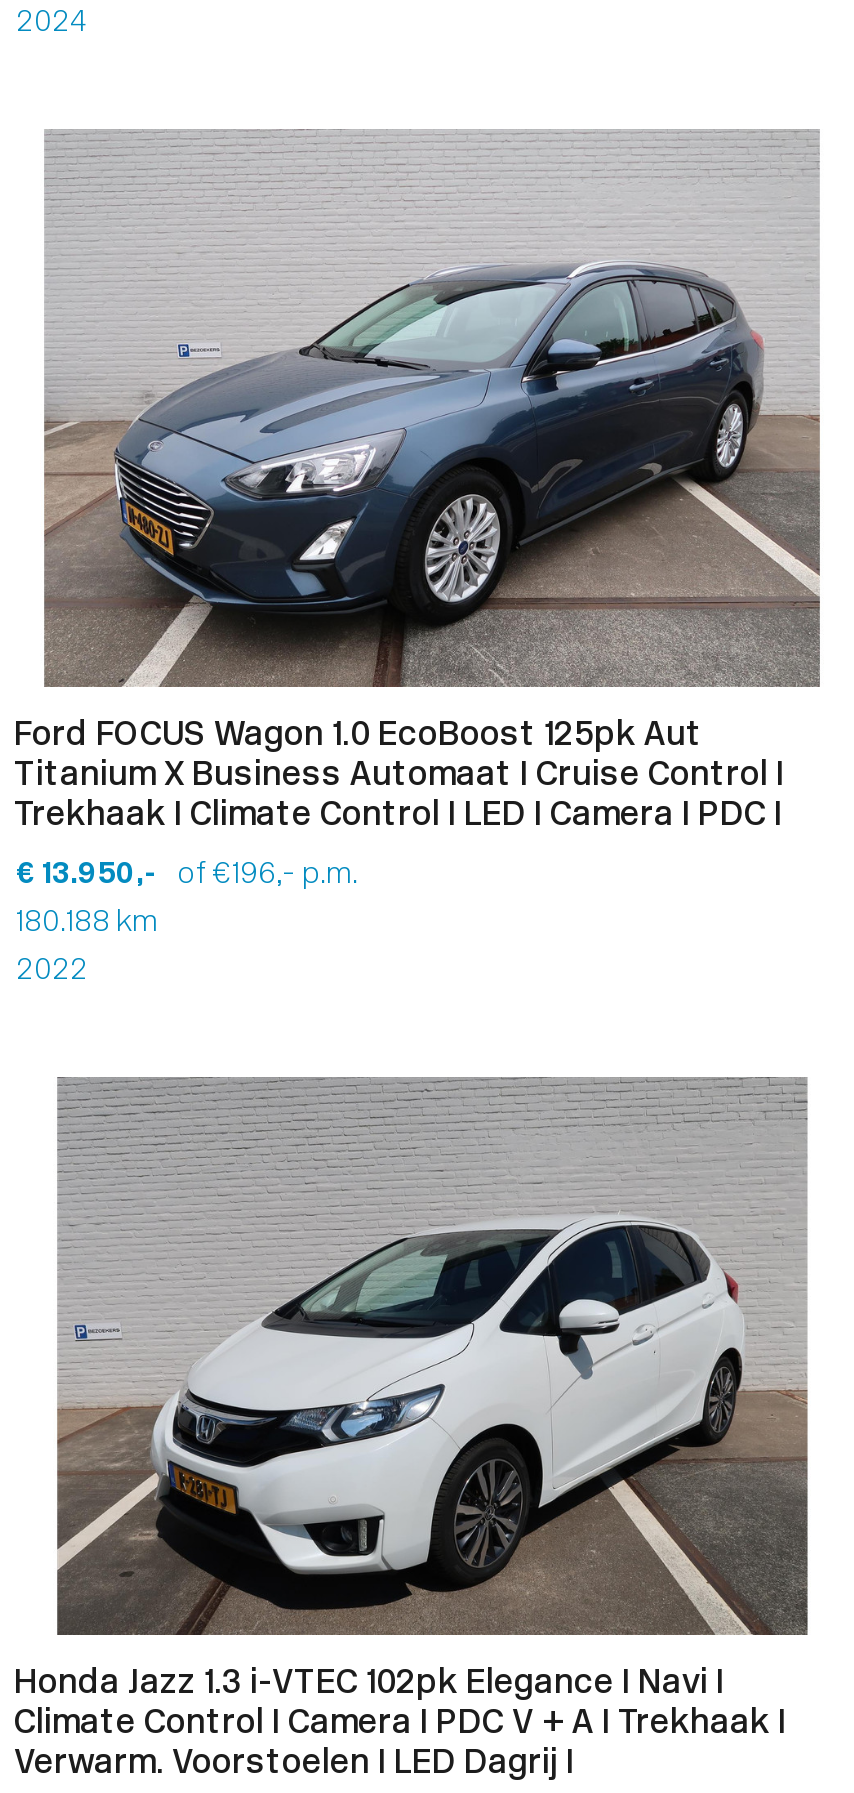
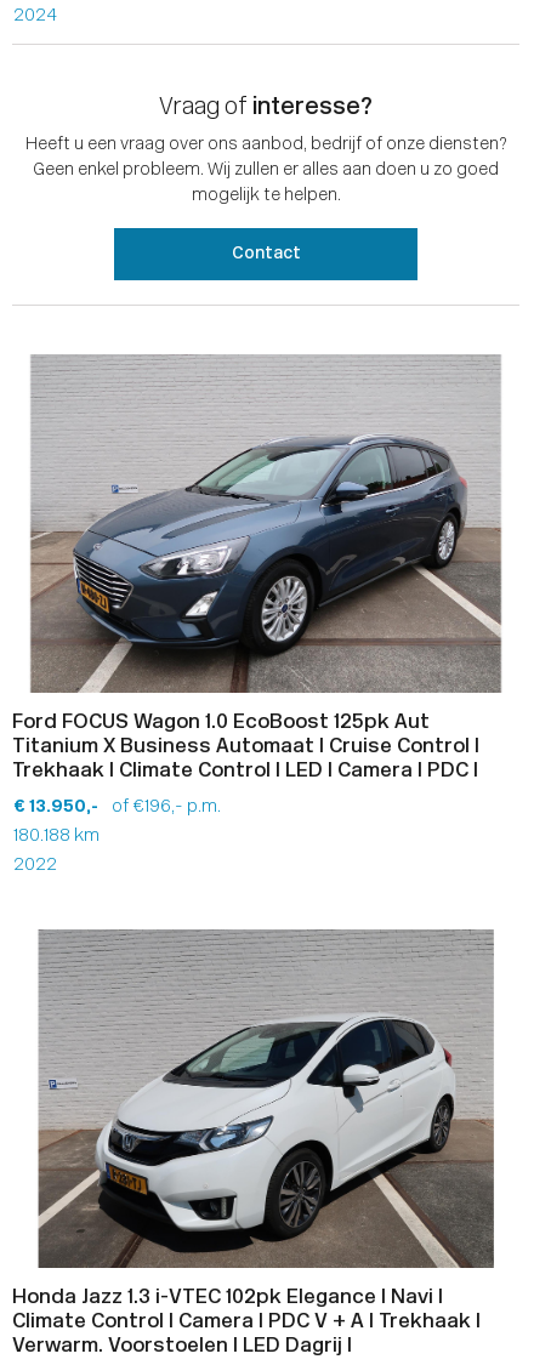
+ Vraag of interesse?
+ Heeft u een vraag over ons aanbod, bedrijf of onze diensten?
+ Geen enkel probleem. Wij zullen er alles aan doen u zo goed
+ mogelijk te helpen.
+ Contact
